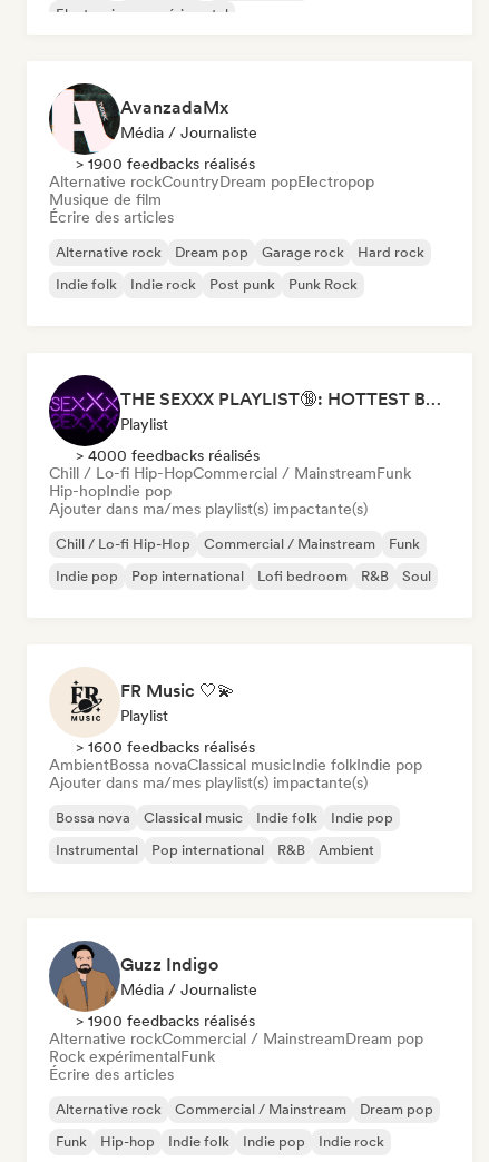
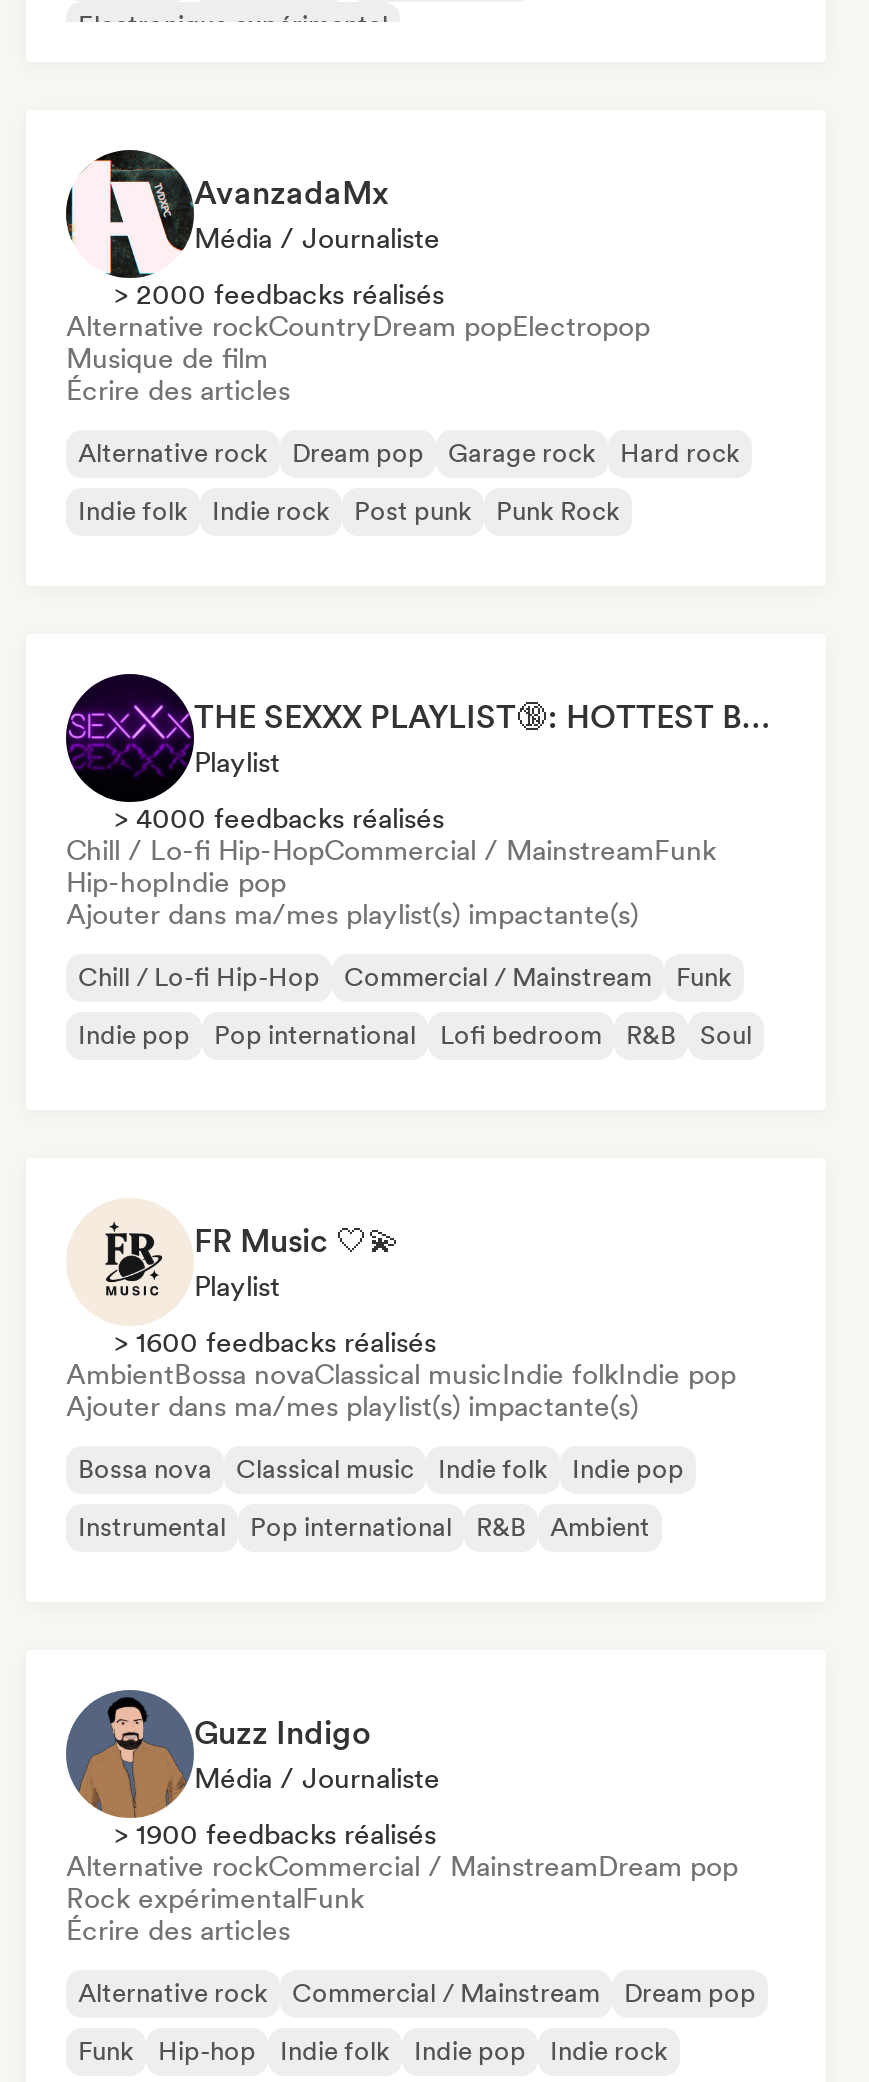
- > 1900 feedbacks réalisés
+ > 2000 feedbacks réalisés
